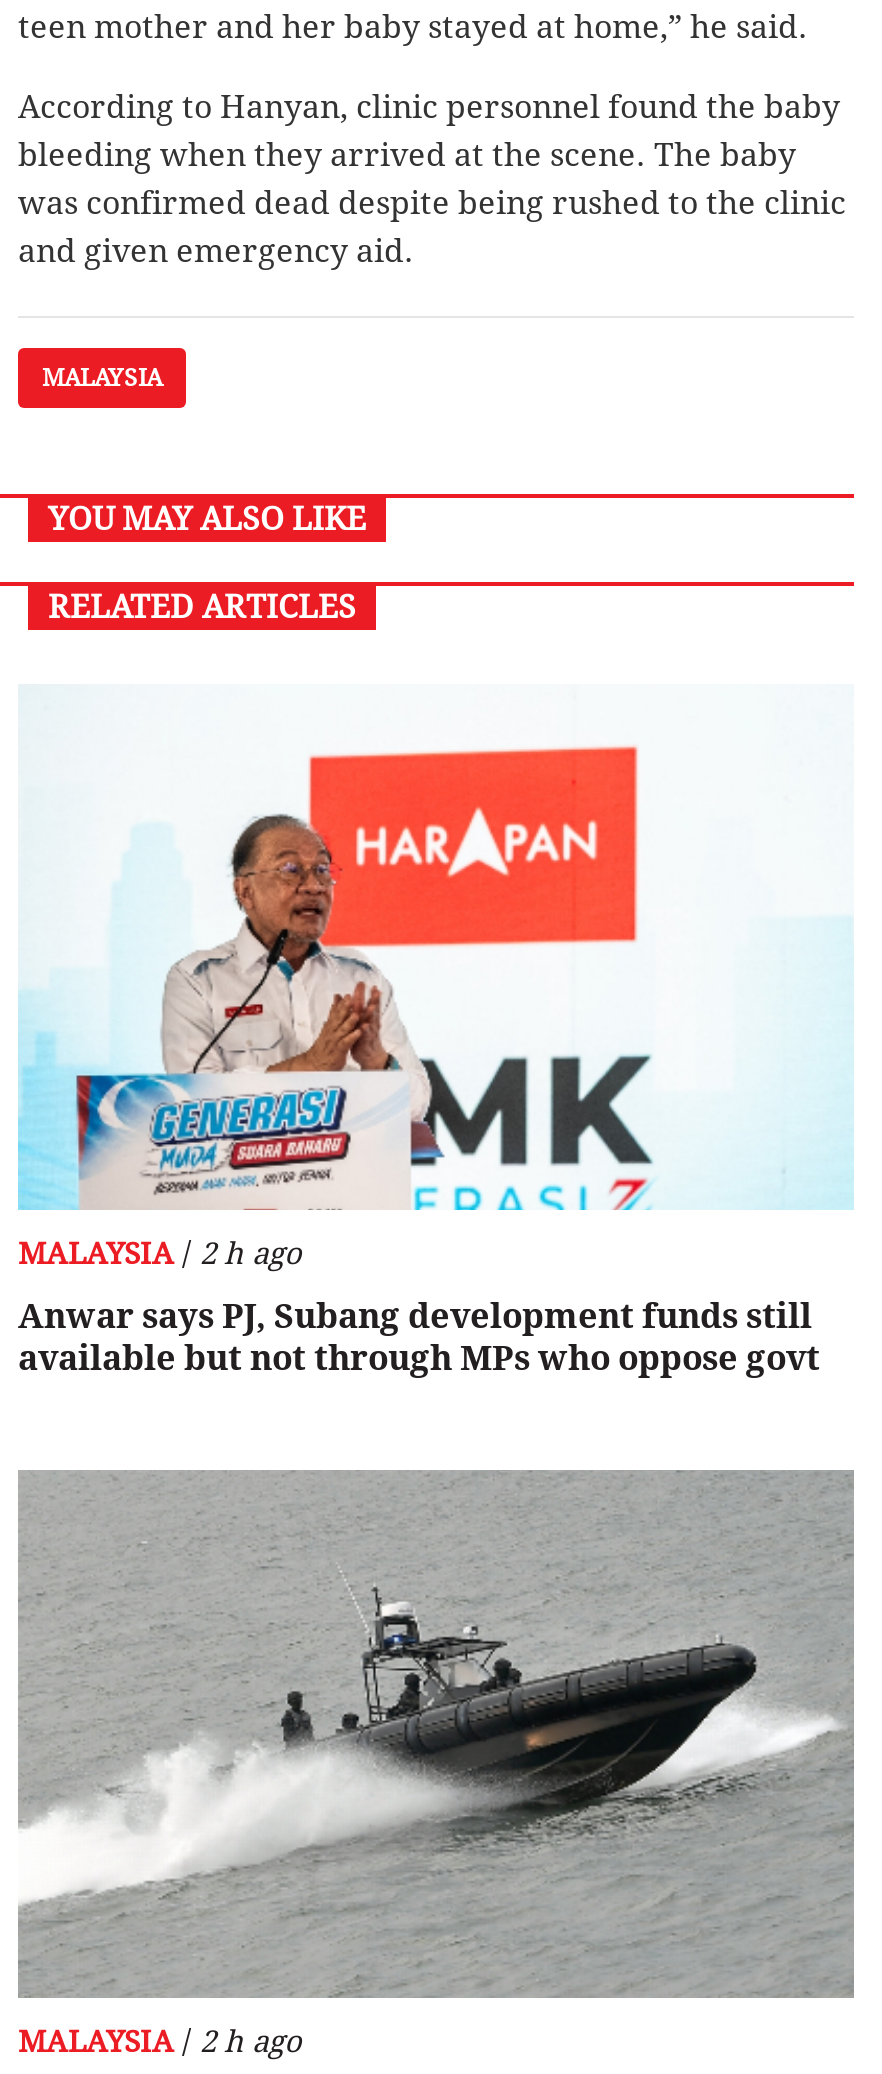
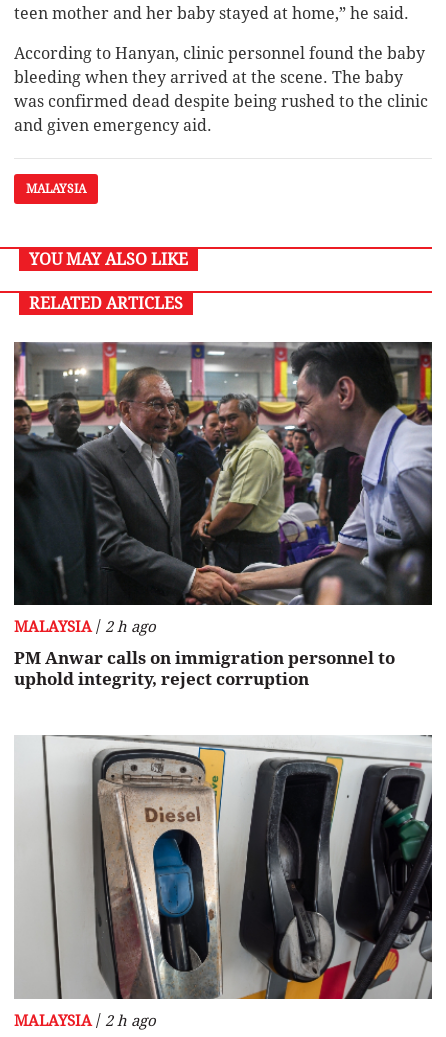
- [image]
+ [image]

- Anwar says PJ, Subang development funds still
- available but not through MPs who oppose govt
+ PM Anwar calls on immigration personnel to
+ uphold integrity, reject corruption

- [image]
+ [image]
